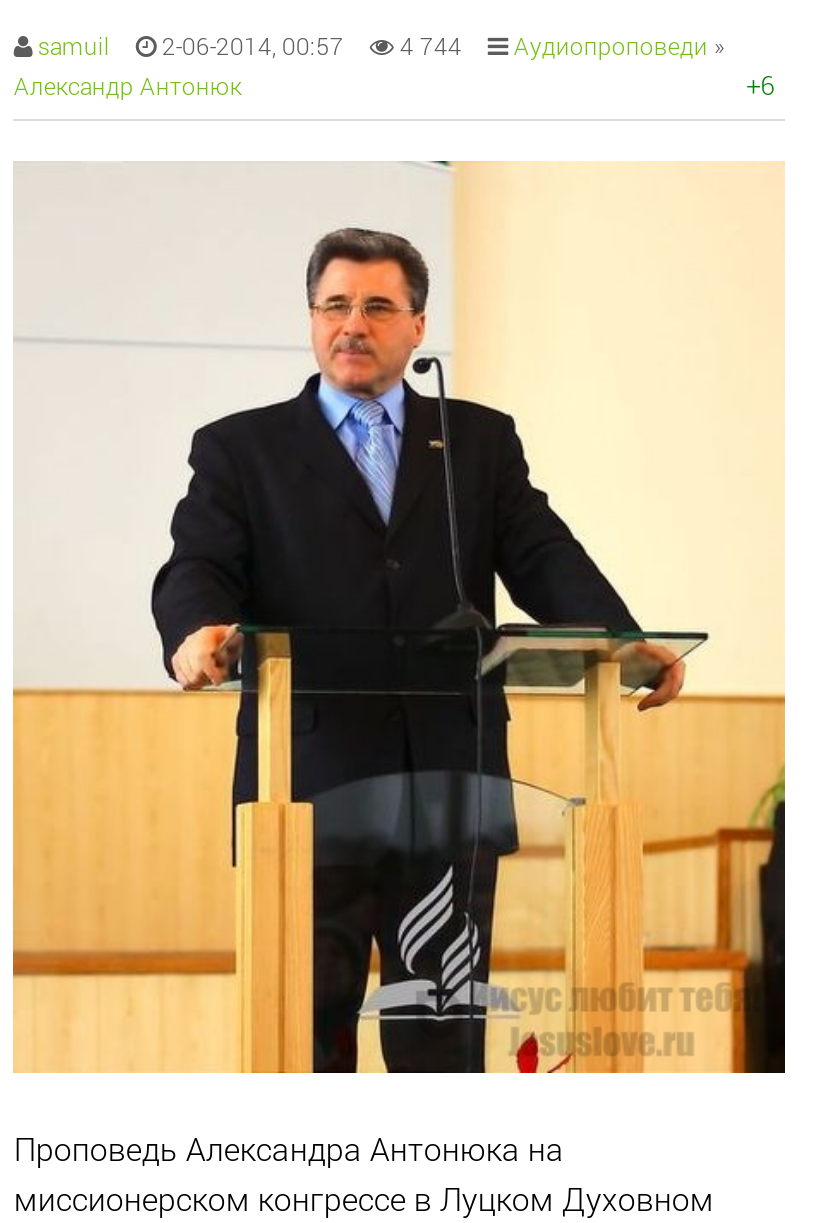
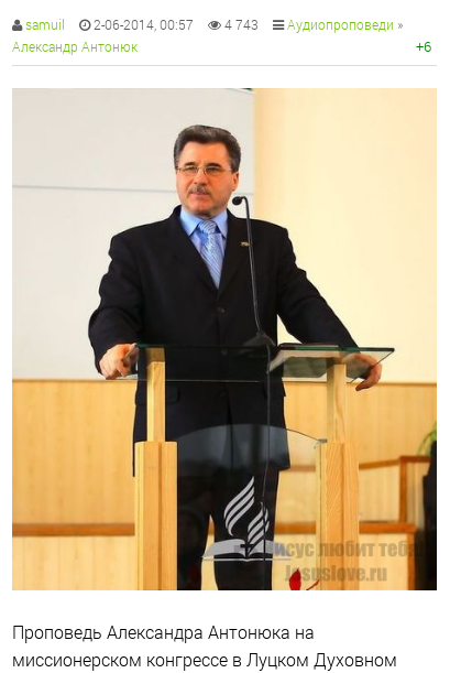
- samuil 2-06-2014, 00:57 4 744 Аудиопроповеди»
+ samuil 2-06-2014, 00:57 4 743 Аудиопроповеди»
